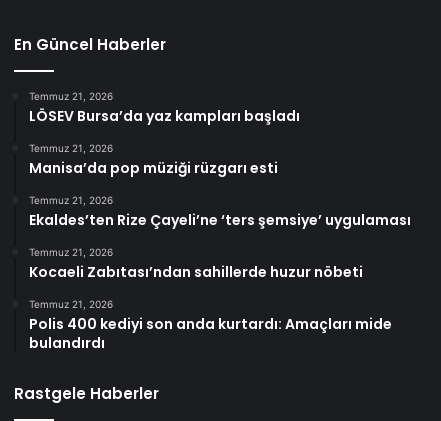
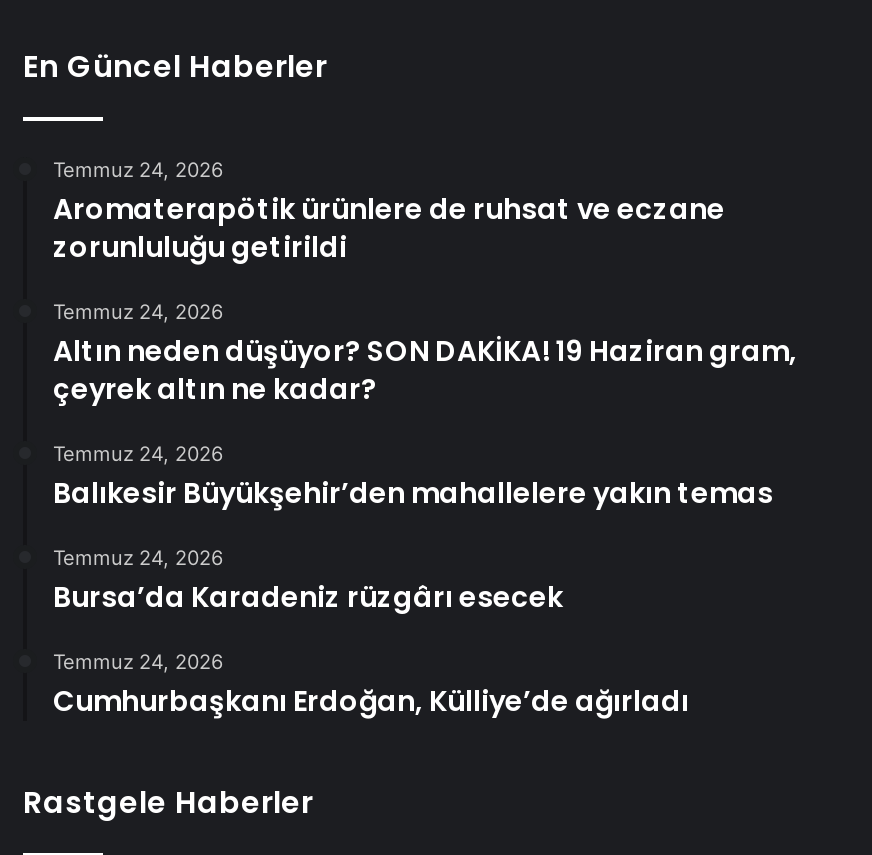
- Temmuz 21, 2026
- LÖSEV Bursa’da yaz kampları başladı
+ Temmuz 24, 2026
+ Aromaterapötik ürünlere de ruhsat ve eczane
+ zorunluluğu getirildi

- Temmuz 21, 2026
- Manisa’da pop müziği rüzgarı esti
+ Temmuz 24, 2026
+ Altın neden düşüyor? SON DAKİKA! 19 Haziran gram,
+ çeyrek altın ne kadar?

- Temmuz 21, 2026
- Ekaldes’ten Rize Çayeli’ne ‘ters şemsiye’ uygulaması
+ Temmuz 24, 2026
+ Balıkesir Büyükşehir’den mahallelere yakın temas

- Temmuz 21, 2026
- Kocaeli Zabıtası’ndan sahillerde huzur nöbeti
+ Temmuz 24, 2026
+ Bursa’da Karadeniz rüzgârı esecek

- Temmuz 21, 2026
- Polis 400 kediyi son anda kurtardı: Amaçları mide
- bulandırdı
+ Temmuz 24, 2026
+ Cumhurbaşkanı Erdoğan, Külliye’de ağırladı
